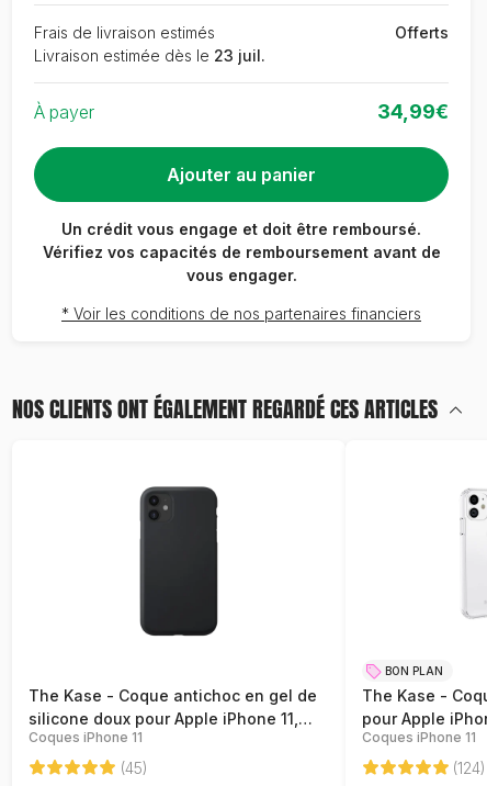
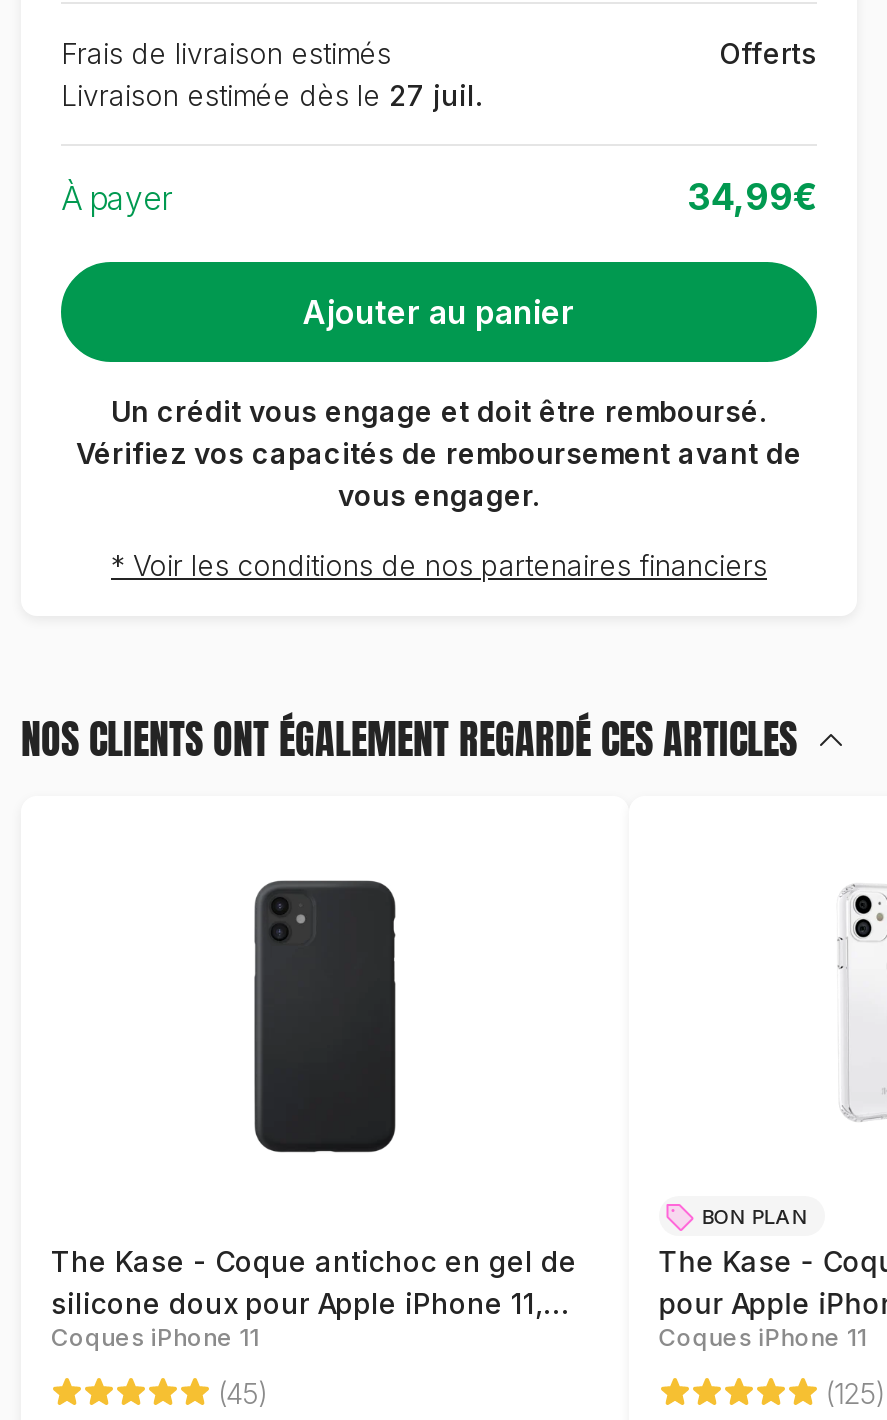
- Livraison estimée dès le 23 juil.
+ Livraison estimée dès le 27 juil.

- (124)
+ (125)
